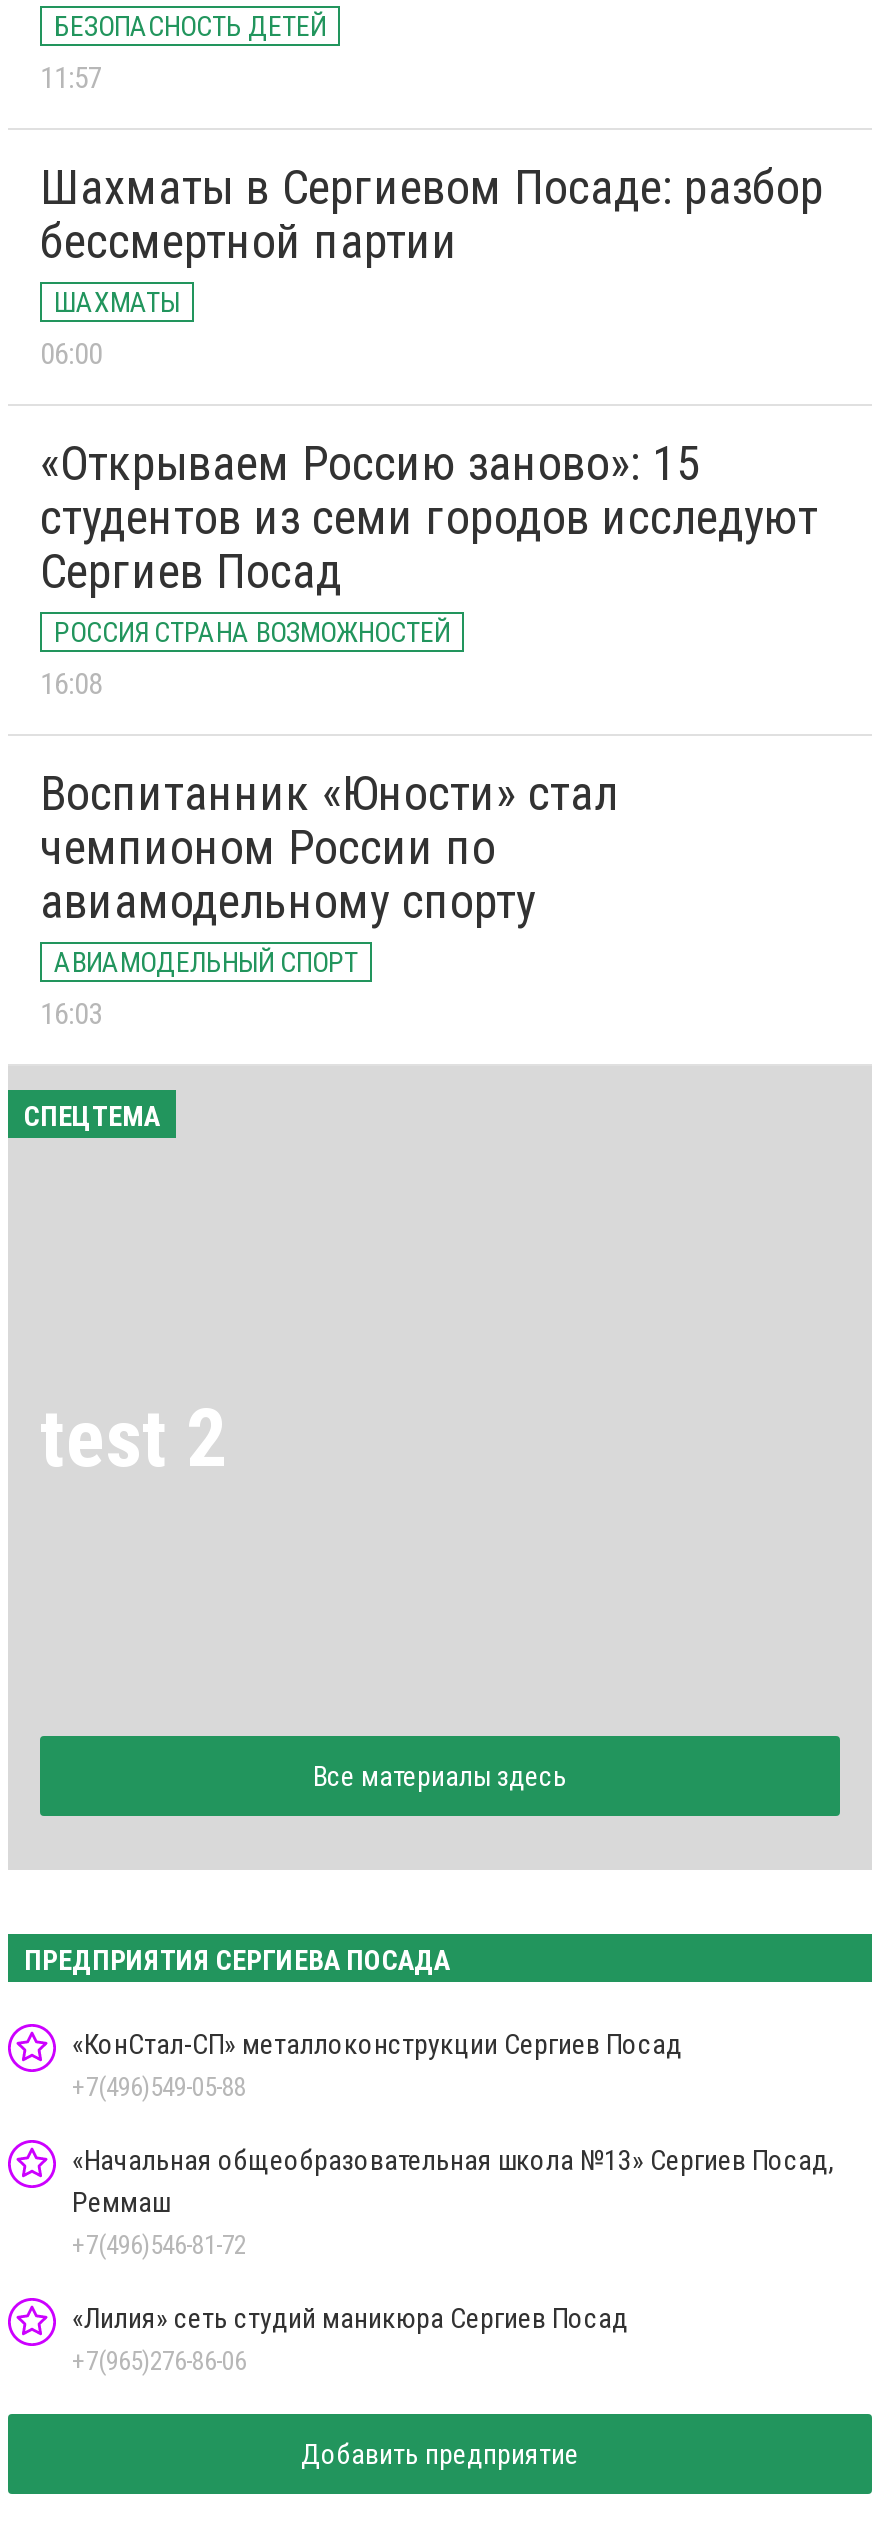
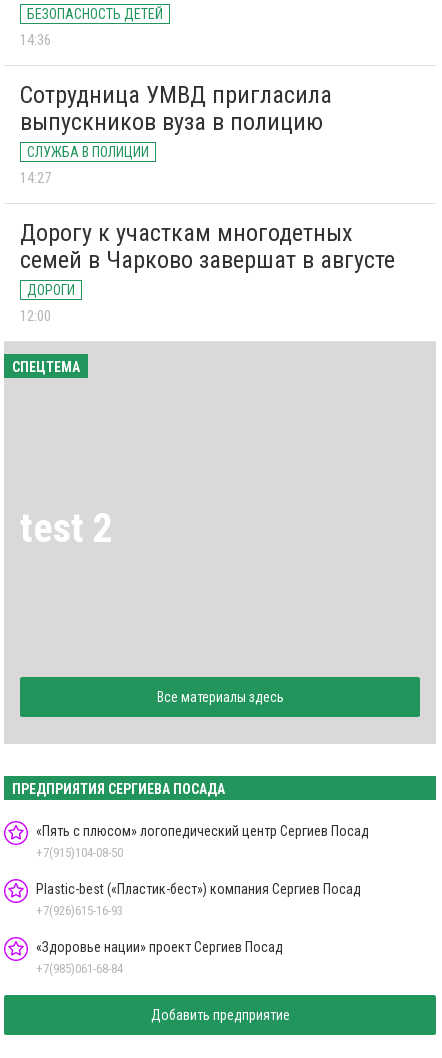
- 11:57
- Шахматы в Сергиевом Посаде: разбор
- бессмертной партии
- ШАХМАТЫ
- 06:00
- «Открываем Россию заново»: 15
- студентов из семи городов исследуют
- Сергиев Посад
- РОССИЯ СТРАНА ВОЗМОЖНОСТЕЙ
- 16:08
- Воспитанник «Юности» стал
- чемпионом России по
- авиамодельному спорту
- АВИАМОДЕЛЬНЫЙ СПОРТ
- 16:03
+ 14:36
+ Сотрудница УМВД пригласила
+ выпускников вуза в полицию
+ СЛУЖБА В ПОЛИЦИИ
+ 14:27
+ Дорогу к участкам многодетных
+ семей в Чарково завершат в августе
+ ДОРОГИ
+ 12:00

- «КонСтал-СП» металлоконструкции Сергиев Посад
- +7(496)549-05-88
+ «Пять с плюсом» логопедический центр Сергиев Посад
+ +7(915)104-08-50

- «Начальная общеобразовательная школа №13» Сергиев Посад,
- Реммаш
- +7(496)546-81-72
+ Plastic-best («Пластик-бест») компания Сергиев Посад
+ +7(926)615-16-93

- «Лилия» сеть студий маникюра Сергиев Посад
- +7(965)276-86-06
+ «Здоровье нации» проект Сергиев Посад
+ +7(985)061-68-84
